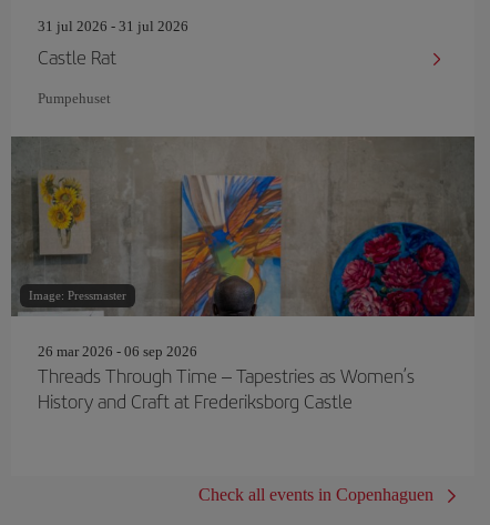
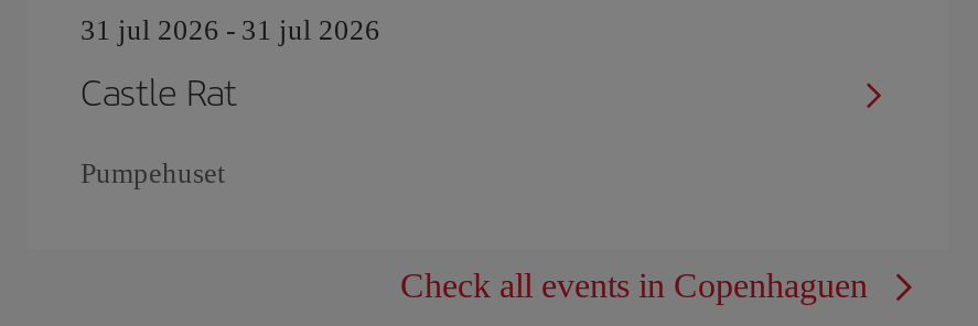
- [image]
- Image: Pressmaster
- 26 mar 2026 - 06 sep 2026
- Threads Through Time – Tapestries as Women’s
- History and Craft at Frederiksborg Castle
